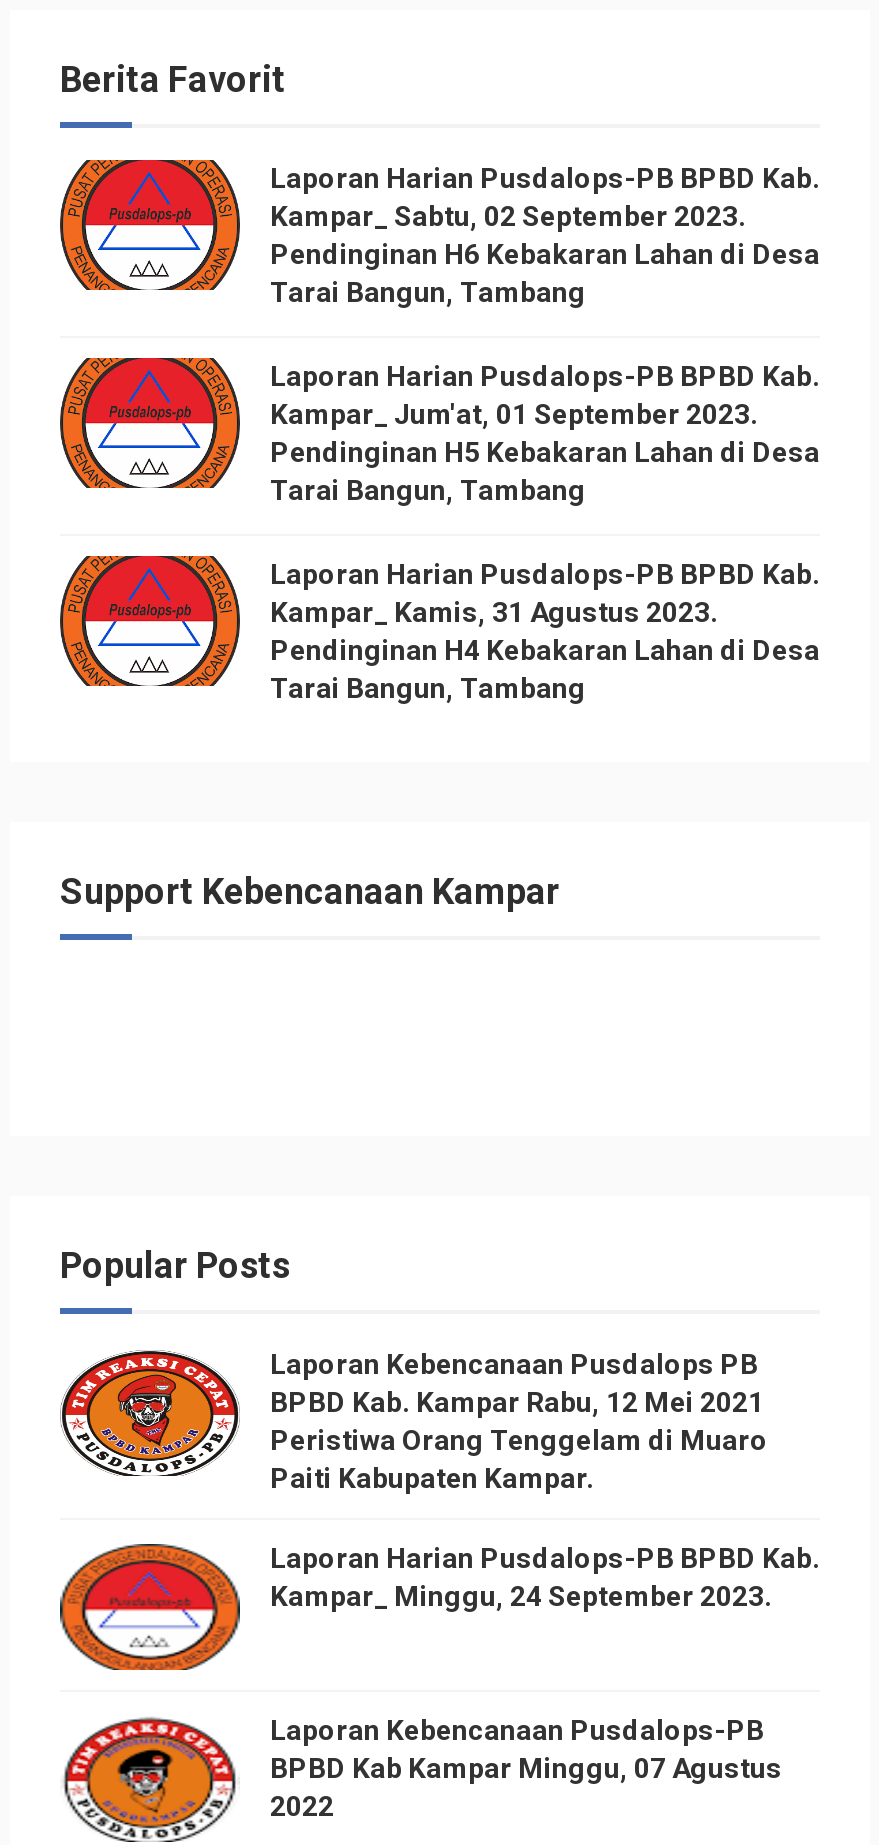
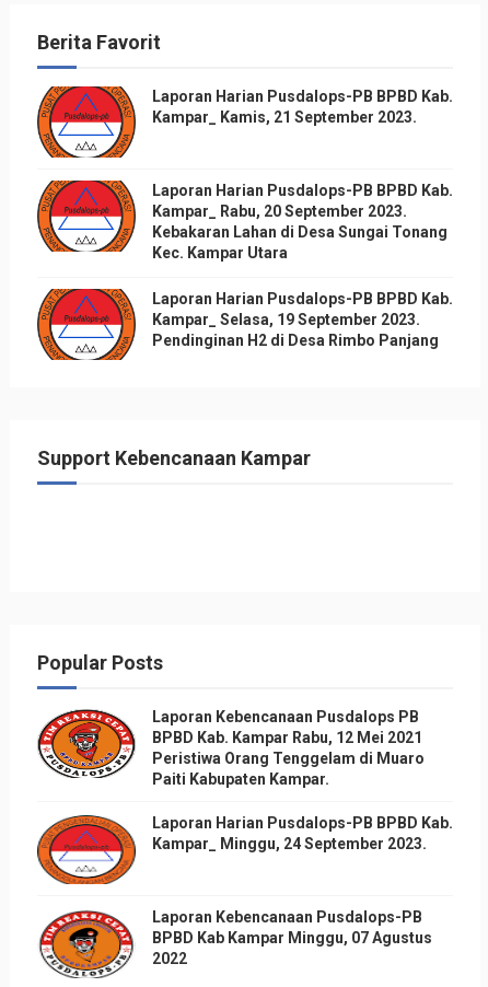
- Kampar_ Sabtu, 02 September 2023.
- Pendinginan H6 Kebakaran Lahan di Desa
- Tarai Bangun, Tambang
+ Kampar_ Kamis, 21 September 2023.

- Kampar_ Jum'at, 01 September 2023.
- Pendinginan H5 Kebakaran Lahan di Desa
- Tarai Bangun, Tambang
+ Kampar_ Rabu, 20 September 2023.
+ Kebakaran Lahan di Desa Sungai Tonang
+ Kec. Kampar Utara

- Kampar_ Kamis, 31 Agustus 2023.
- Pendinginan H4 Kebakaran Lahan di Desa
- Tarai Bangun, Tambang
+ Kampar_ Selasa, 19 September 2023.
+ Pendinginan H2 di Desa Rimbo Panjang
